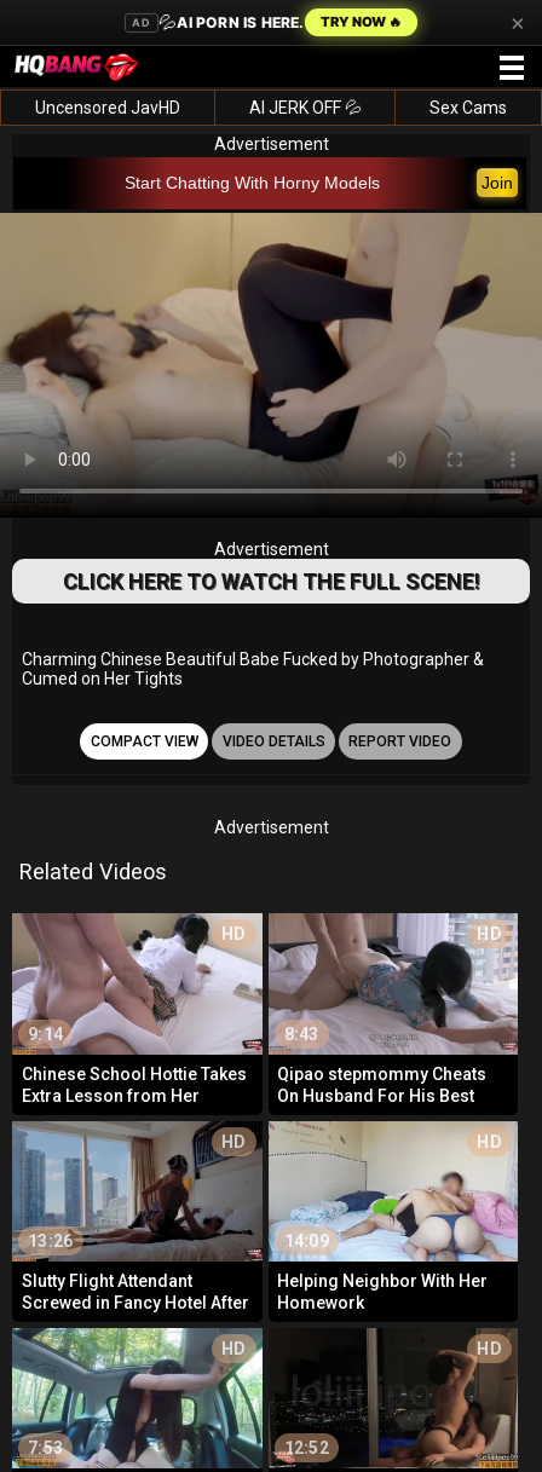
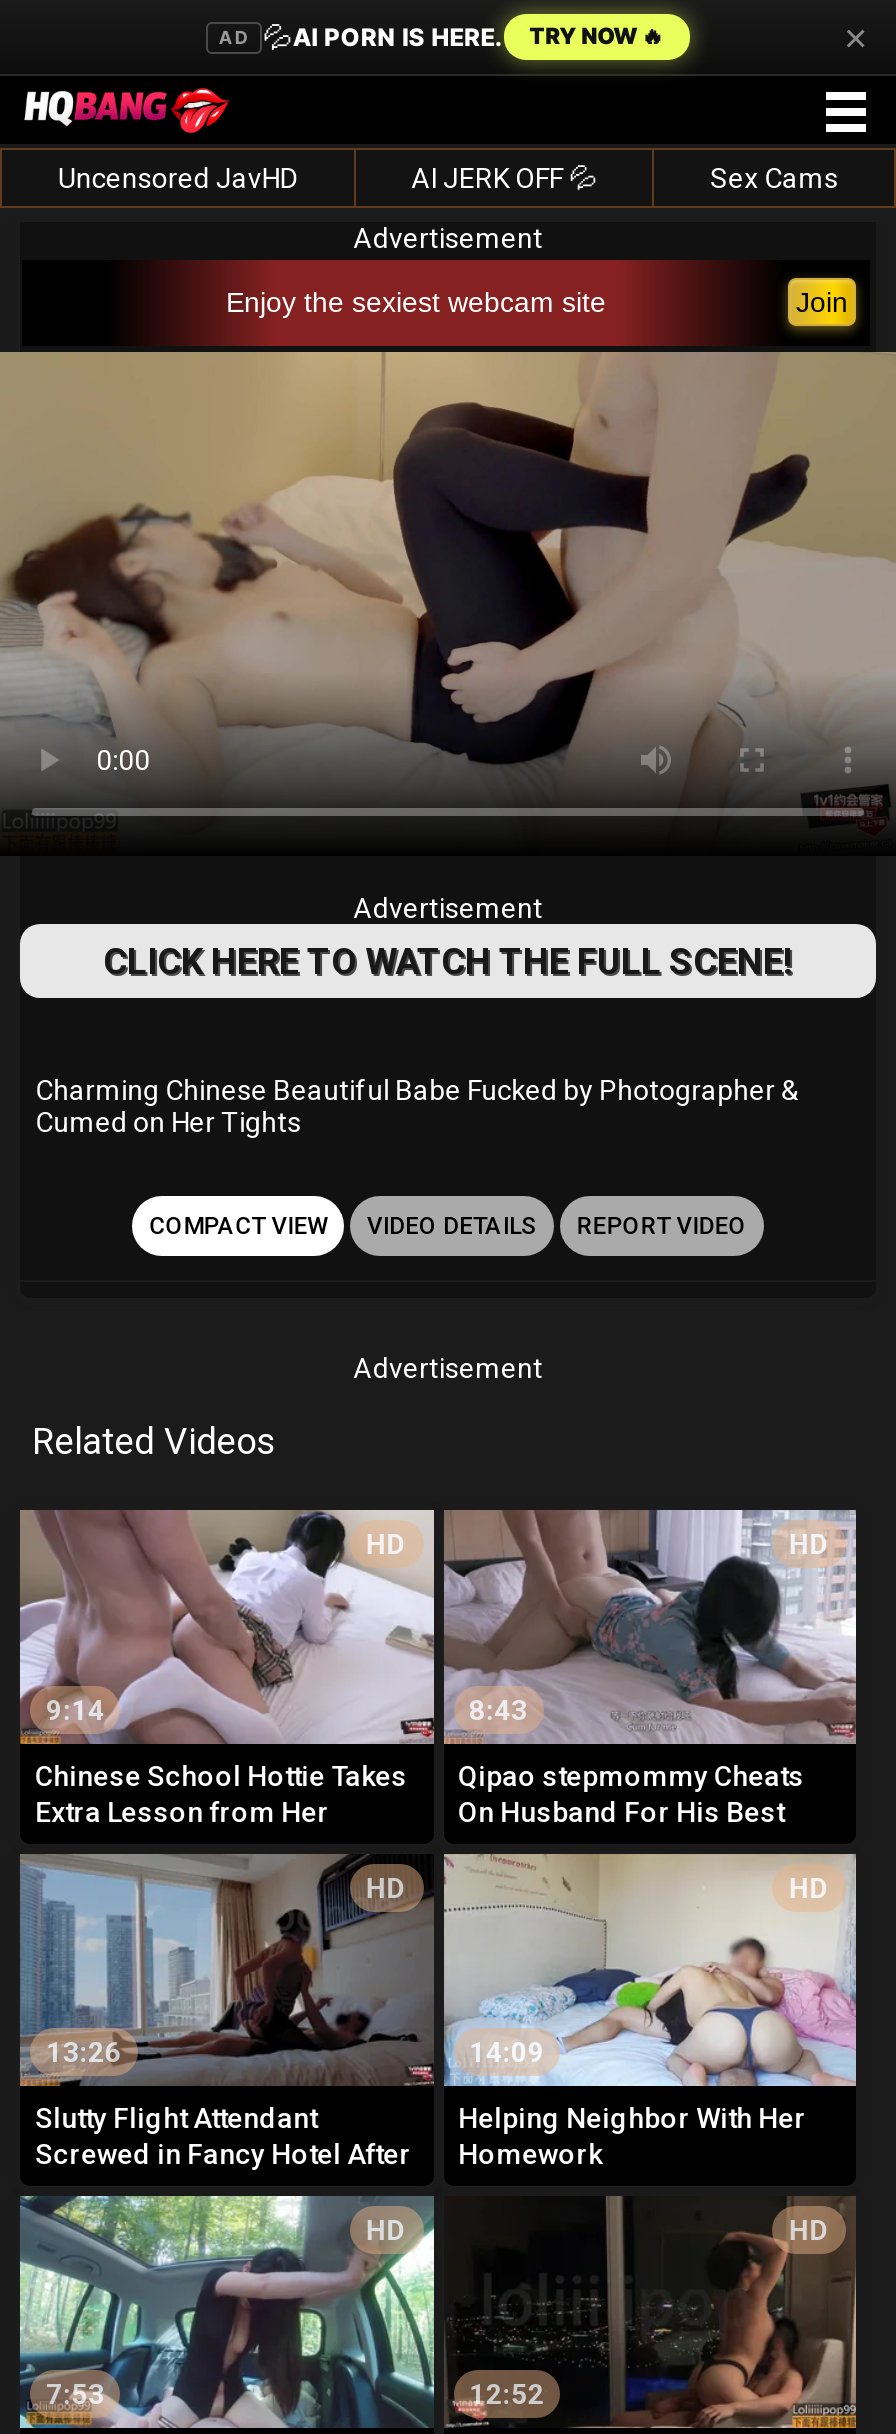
- Start Chatting With Horny Models
+ Enjoy the sexiest webcam site
